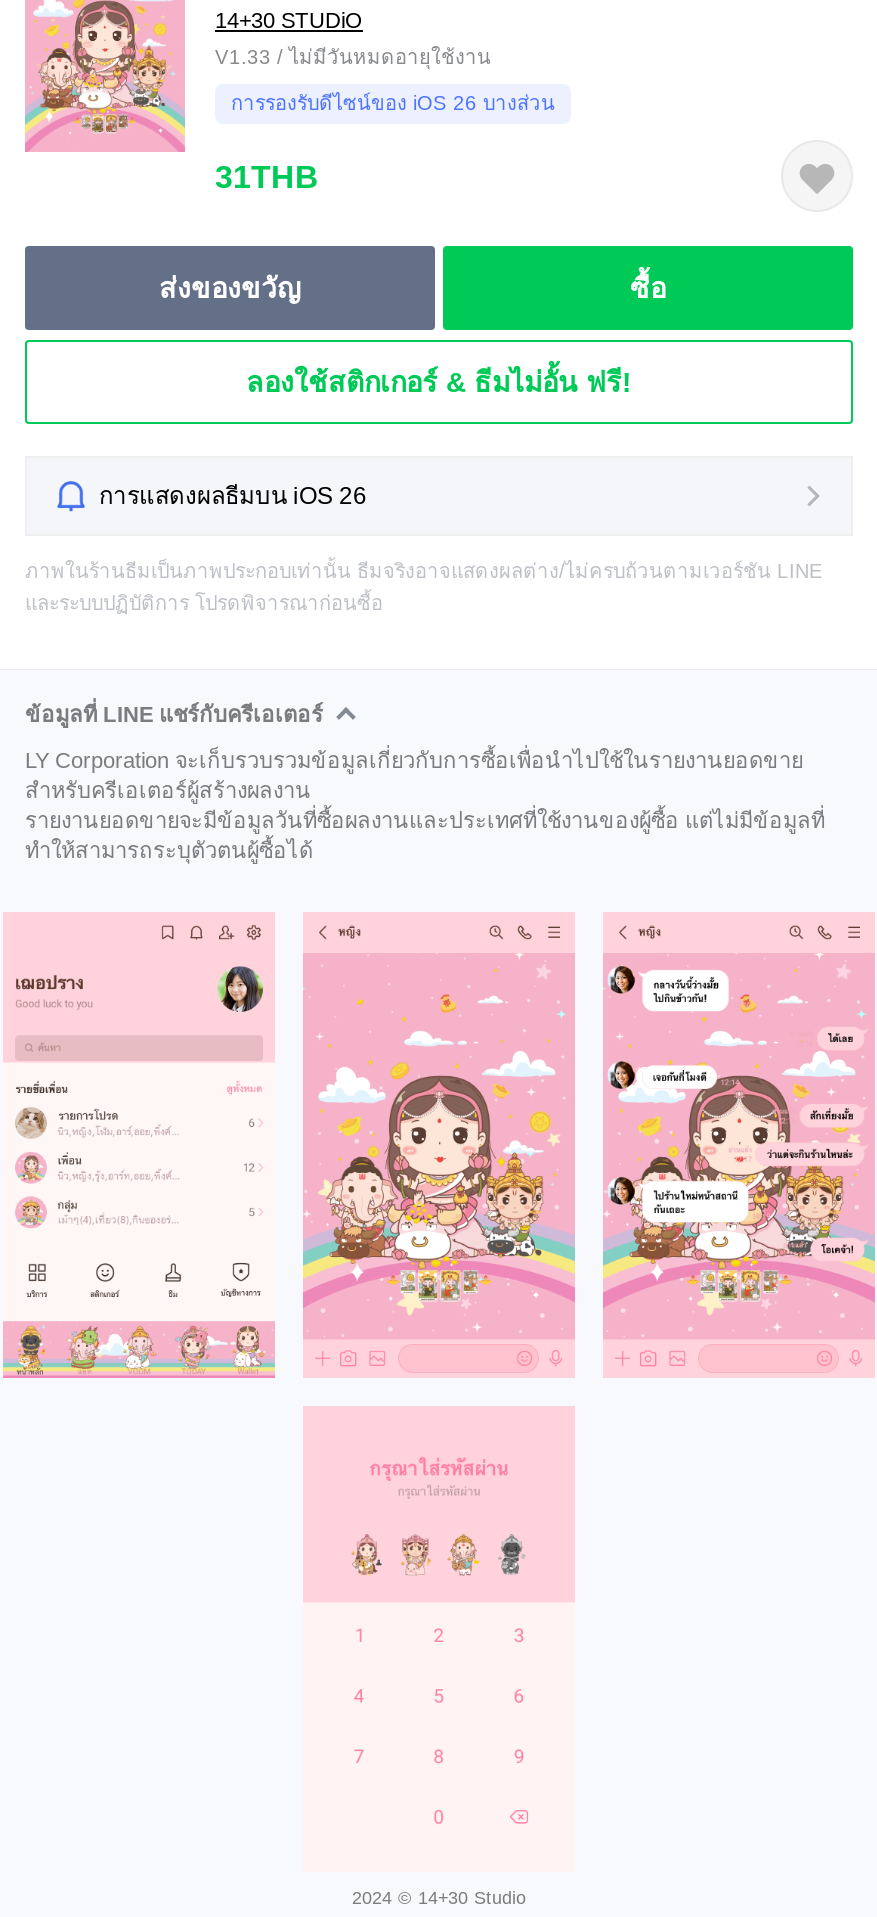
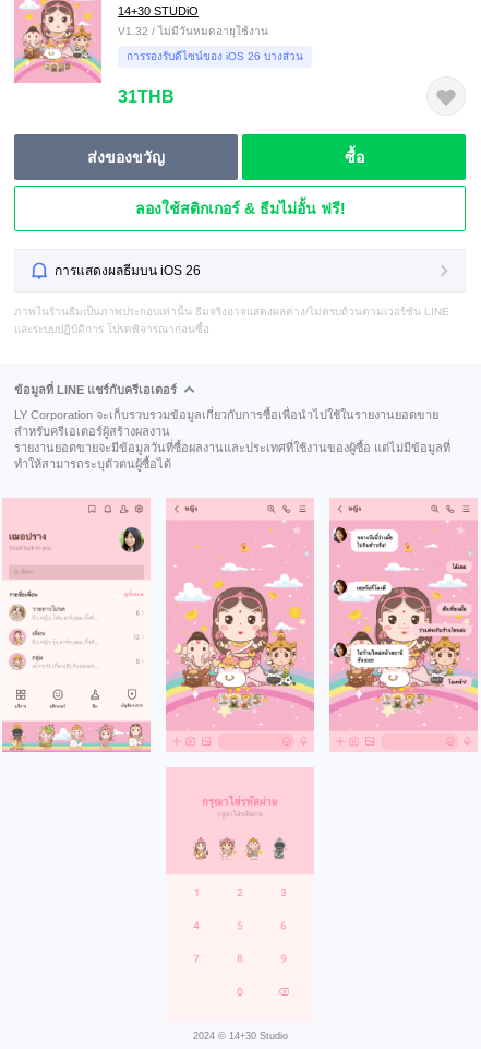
- V1.33 / ไม่มีวันหมดอายุใช้งาน
+ V1.32 / ไม่มีวันหมดอายุใช้งาน
